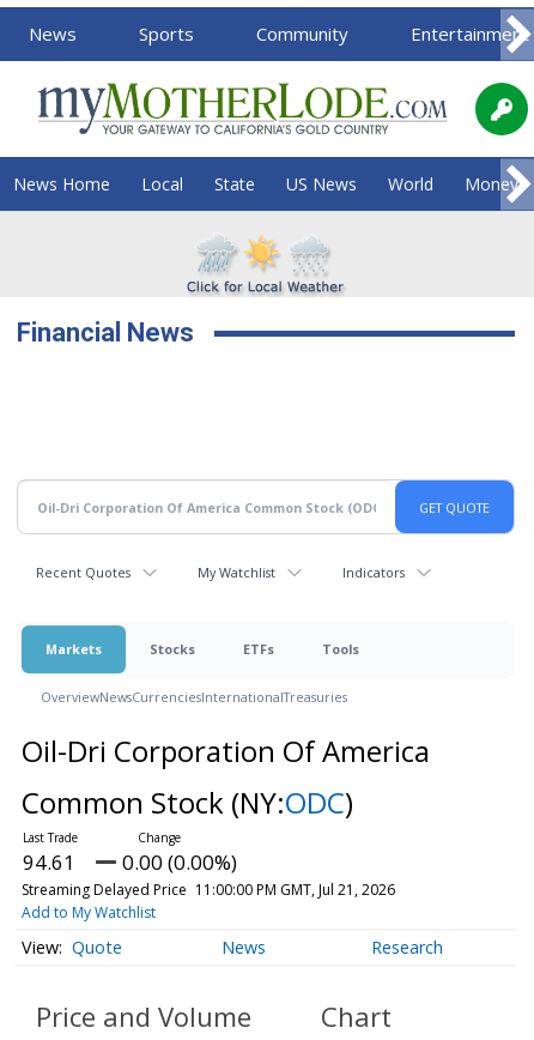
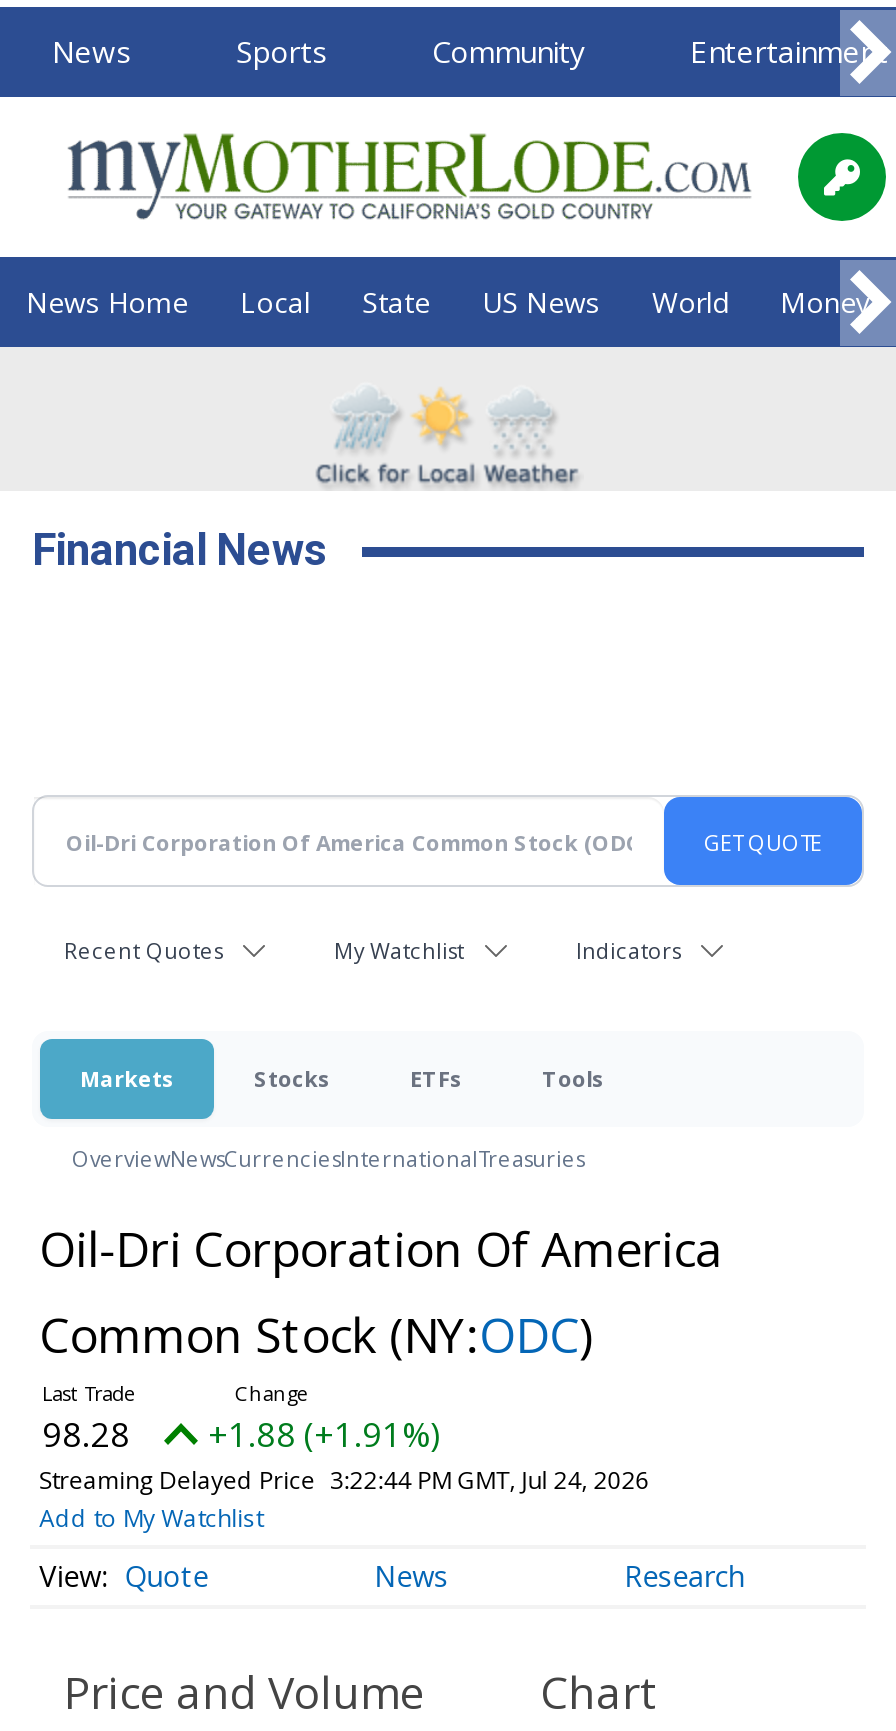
- 94.61
+ 98.28

- 0.00 (0.00%)
+ +1.88 (+1.91%)

- Streaming Delayed Price 11:00:00 PM GMT, Jul 21, 2026
+ Streaming Delayed Price 3:22:44 PM GMT, Jul 24, 2026
